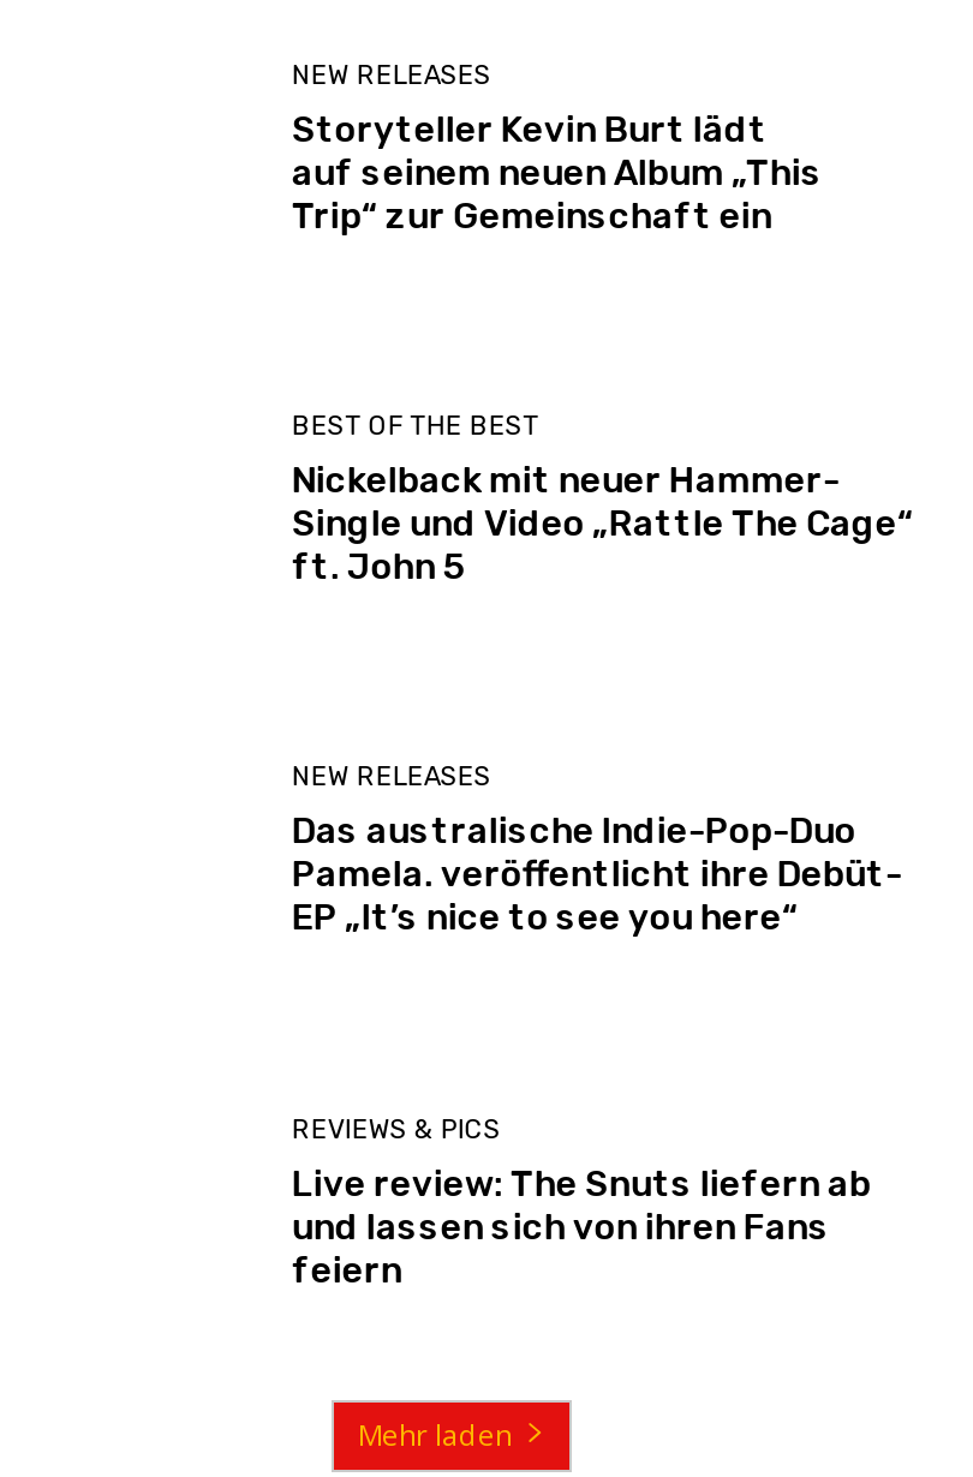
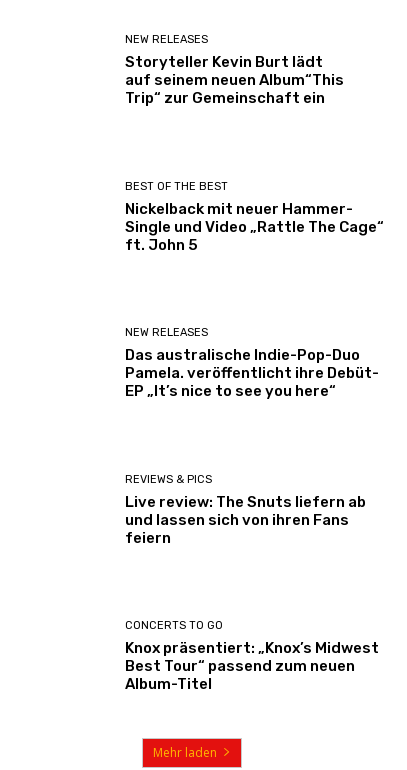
- auf seinem neuen Album „This
+ auf seinem neuen Album“This

+ CONCERTS TO GO
+ Knox präsentiert: „Knox’s Midwest
+ Best Tour“ passend zum neuen
+ Album-Titel
